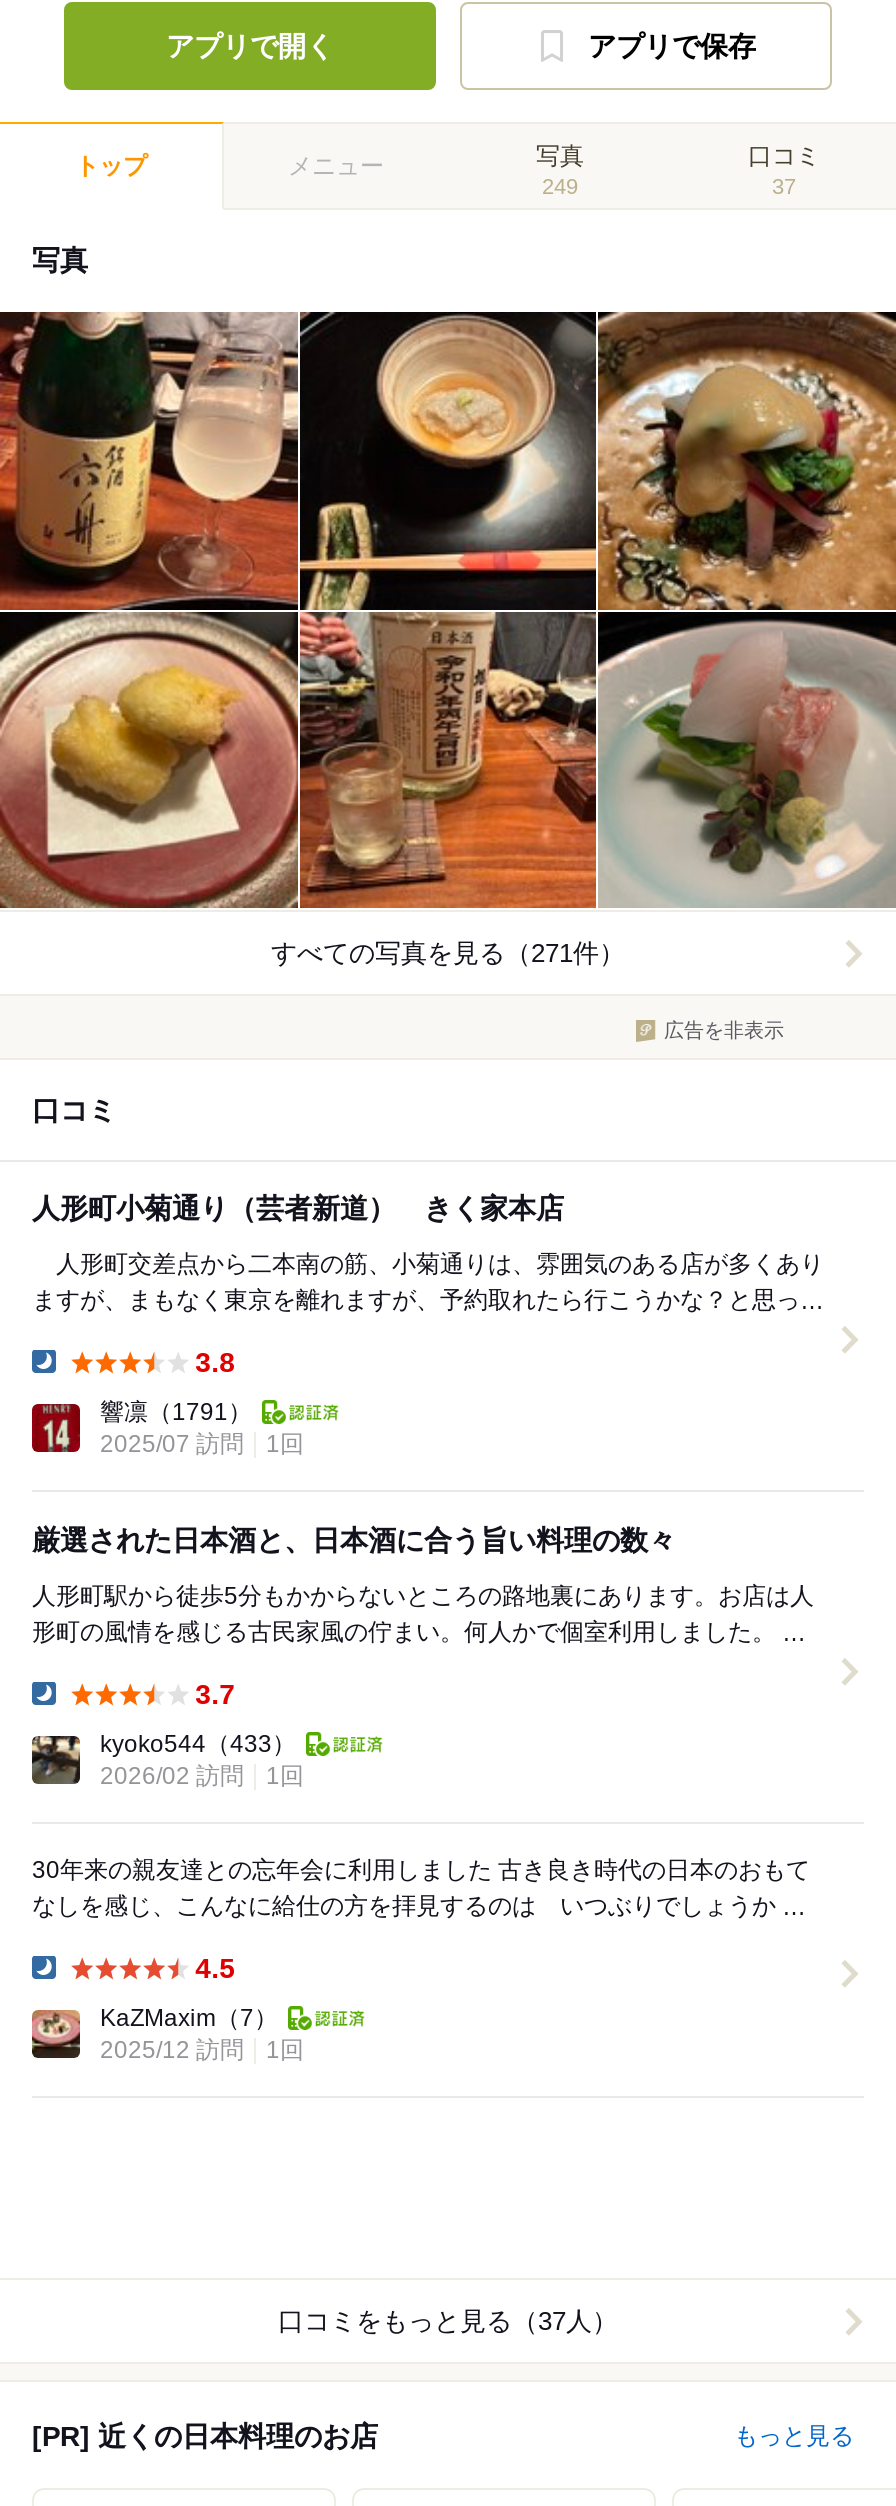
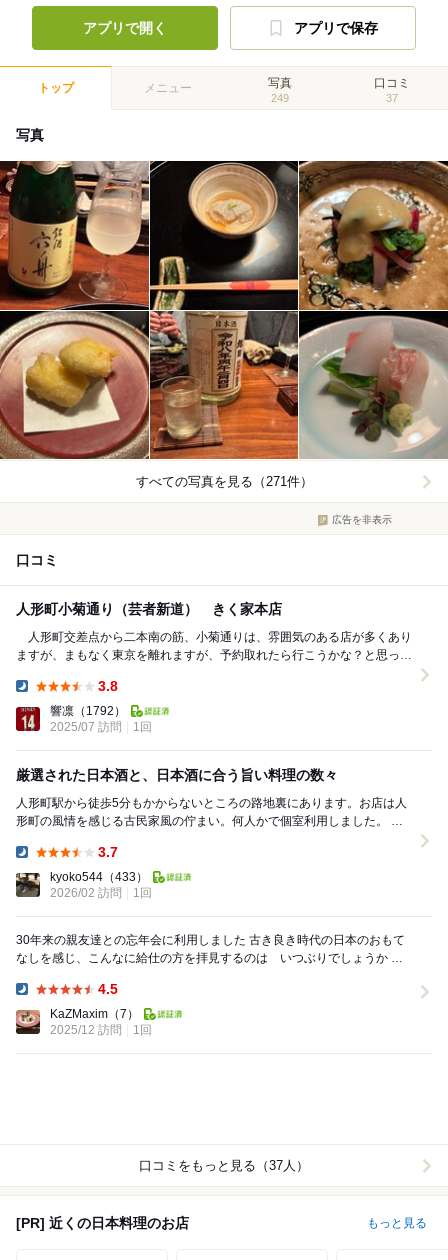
- 響凛（1791）
+ 響凛（1792）
